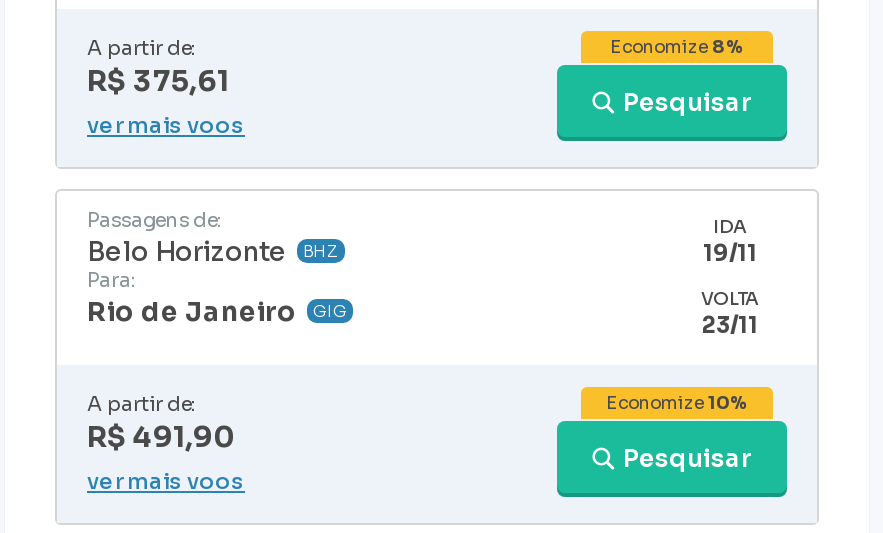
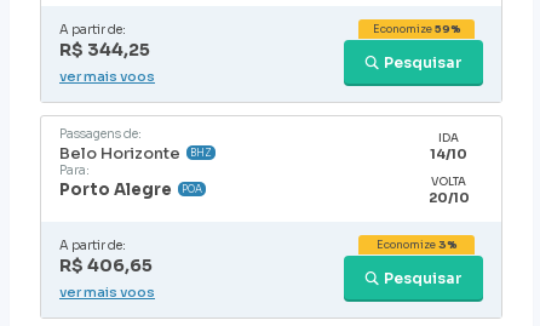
- Economize 8%
+ Economize 59%

- R$ 375,61
+ R$ 344,25

- 19/11
+ 14/10

- Rio de Janeiro
- GIG
+ Porto Alegre
+ POA

- 23/11
+ 20/10

- Economize10%
+ Economize3%

- R$ 491,90
+ R$ 406,65
